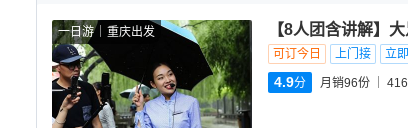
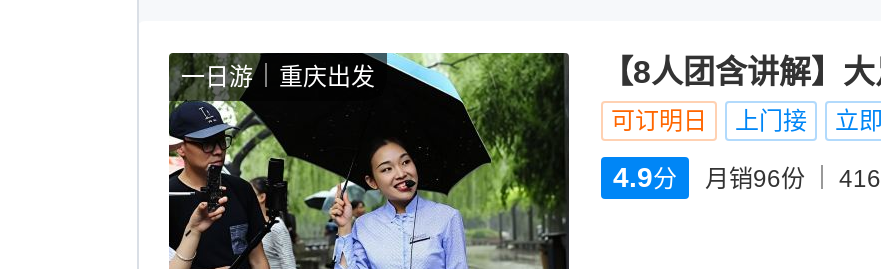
- 可订今日
+ 可订明日
